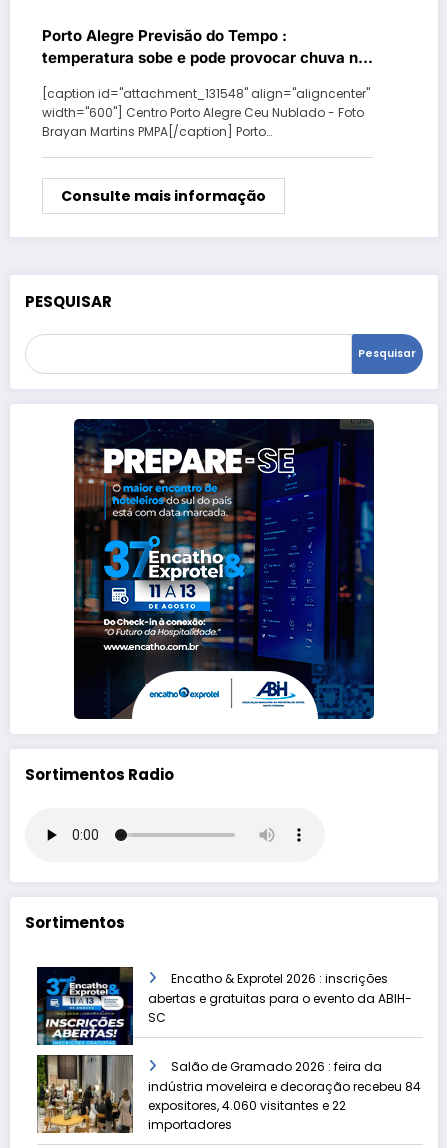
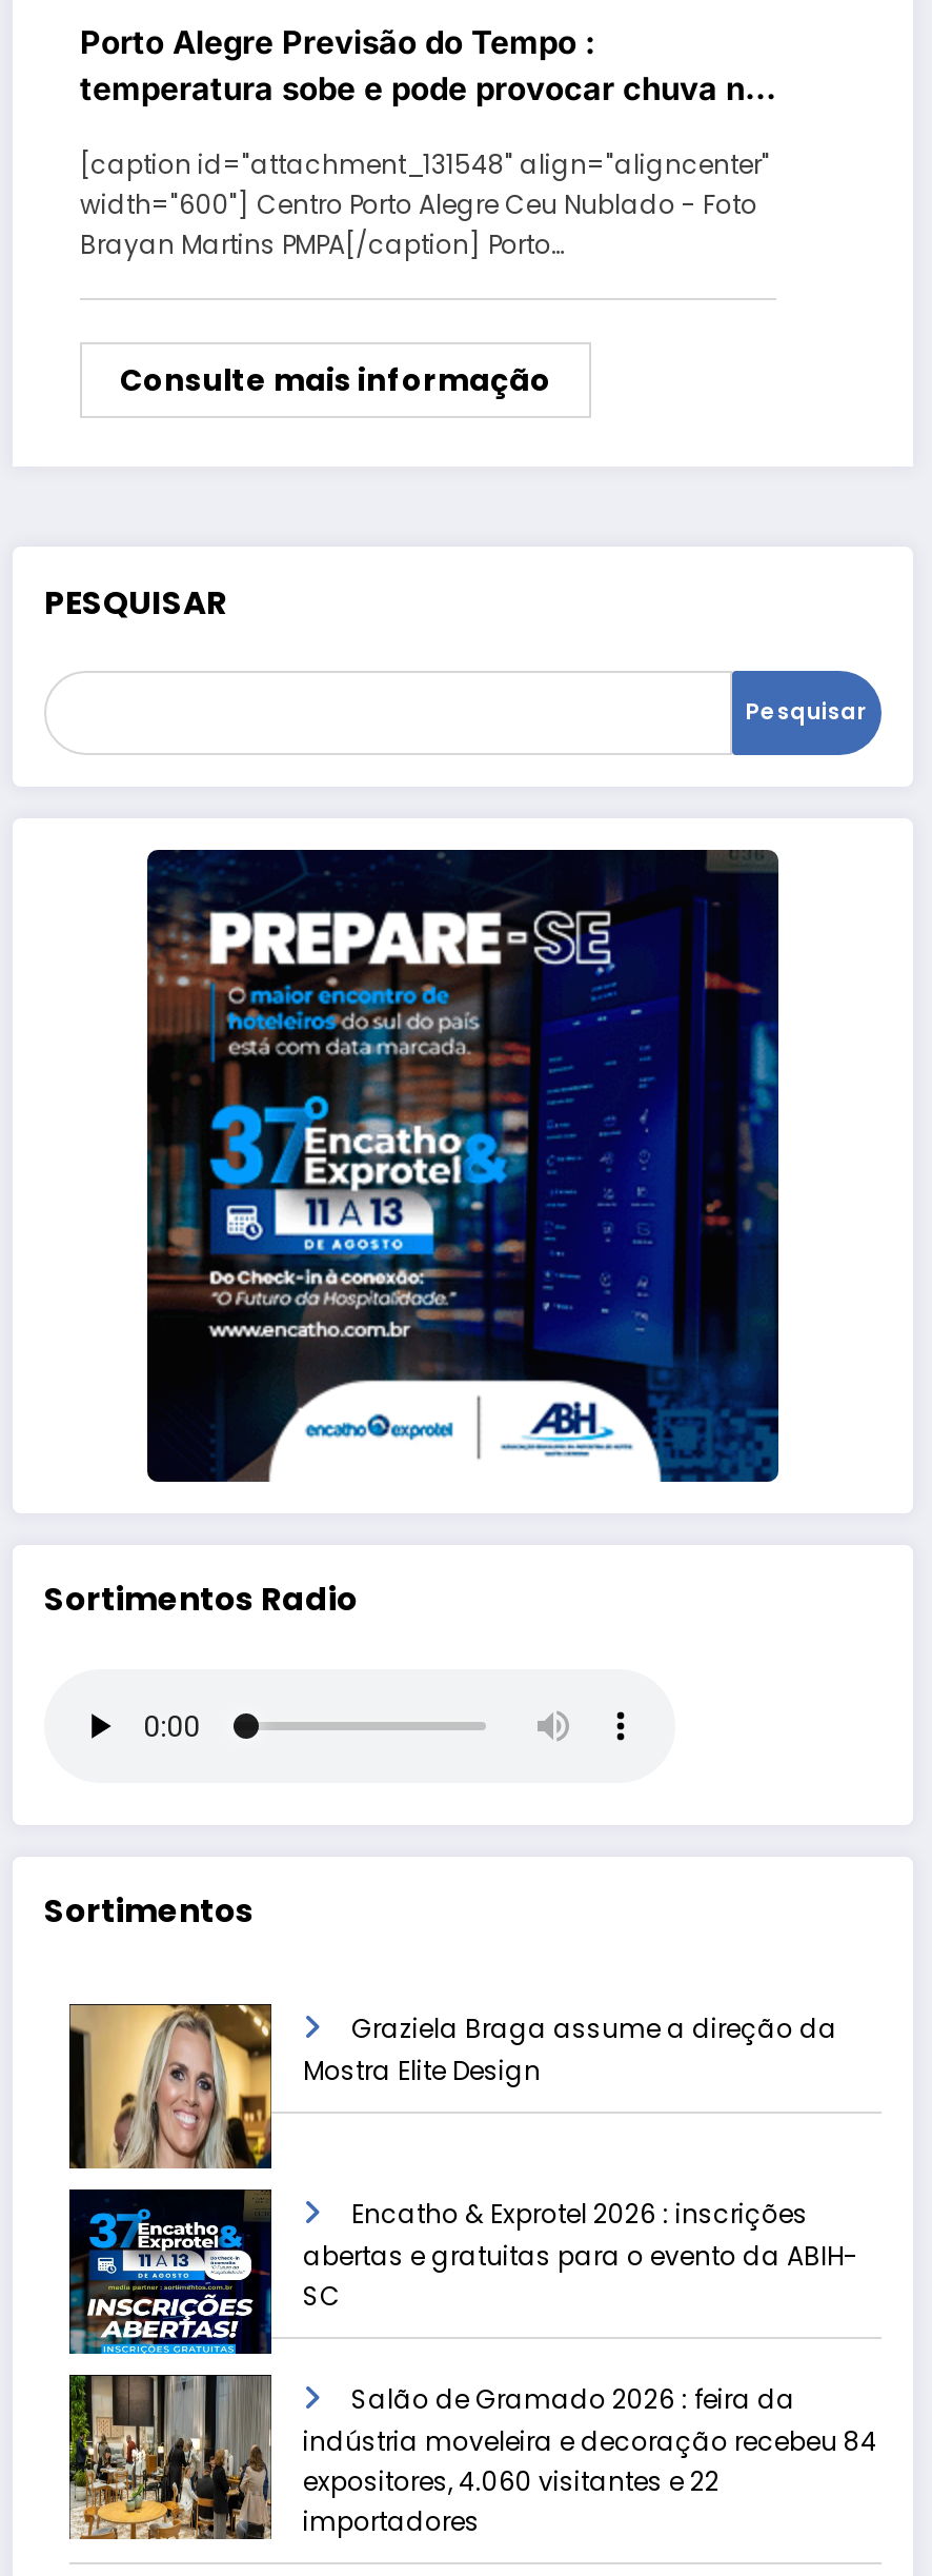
+ [image]
+ Graziela Braga assume a direção da
+ Mostra Elite Design
